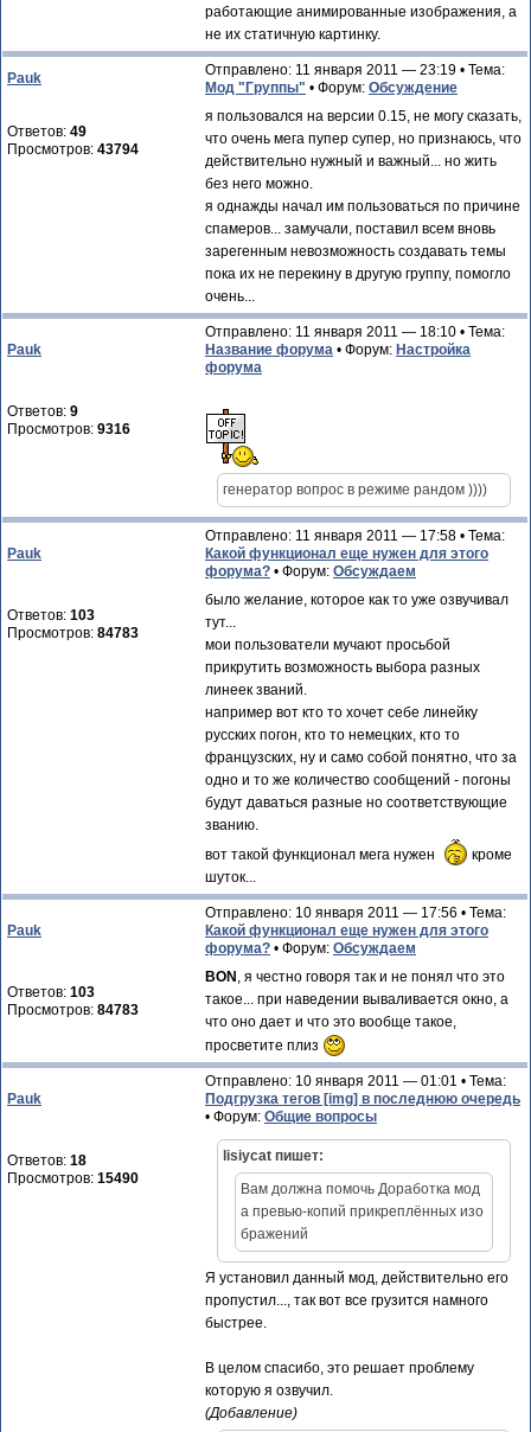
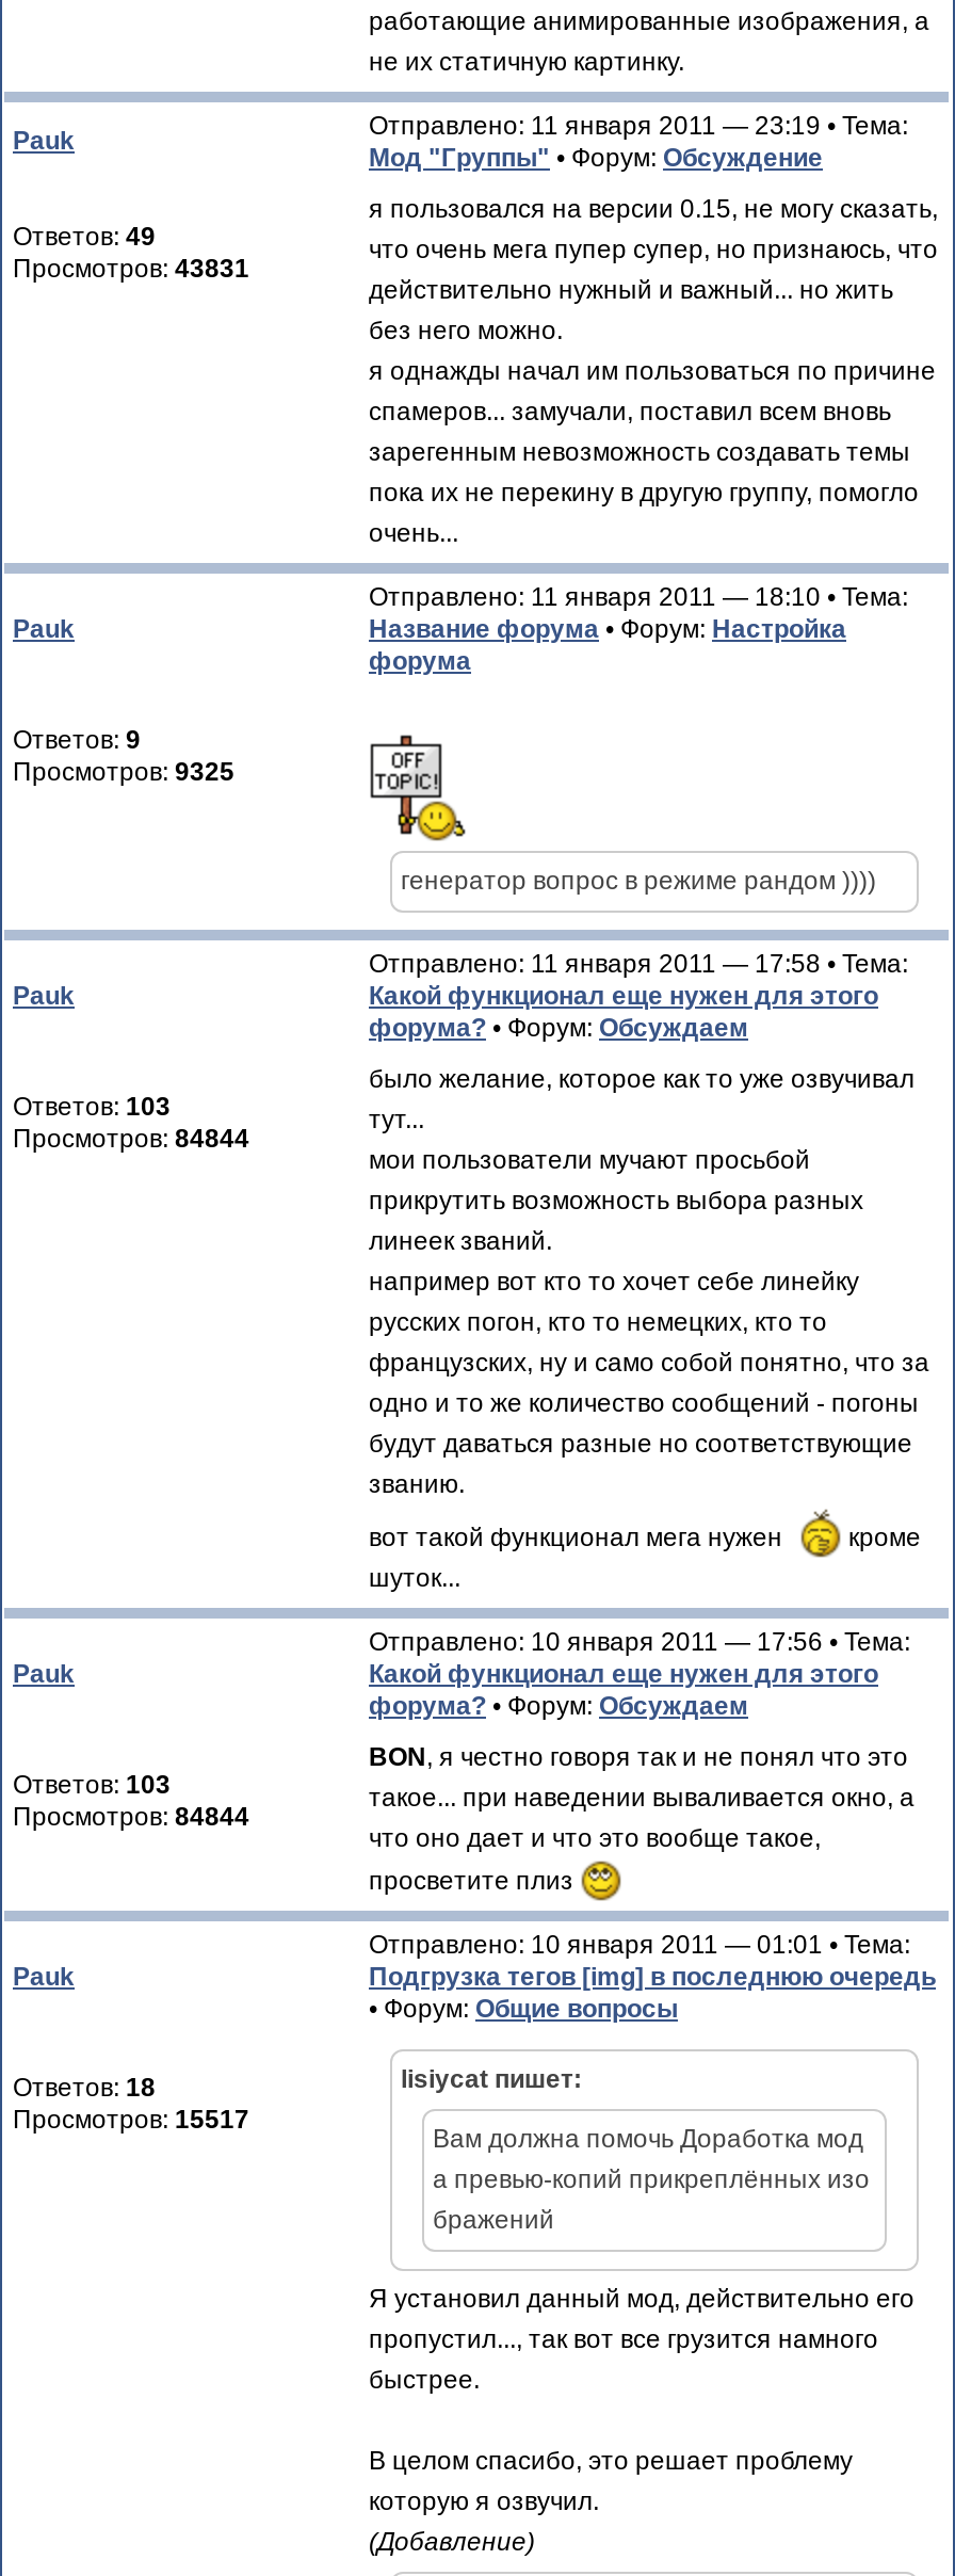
- Просмотров: 43794
+ Просмотров: 43831

- Просмотров: 9316
+ Просмотров: 9325

- Просмотров: 84783
+ Просмотров: 84844

- Просмотров: 84783
+ Просмотров: 84844

- Просмотров: 15490
+ Просмотров: 15517
